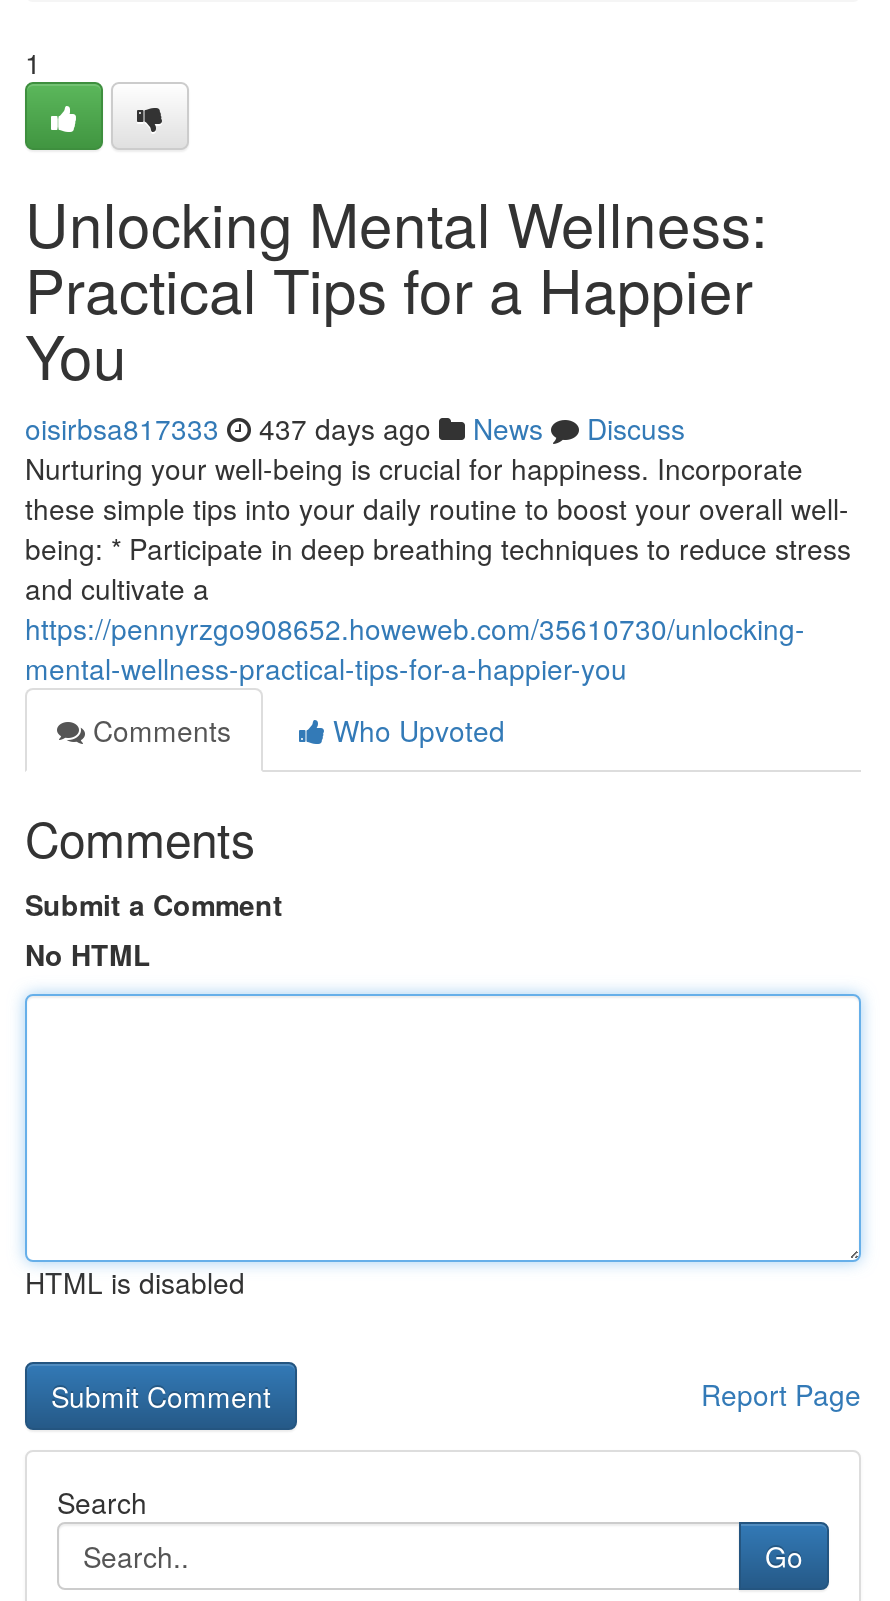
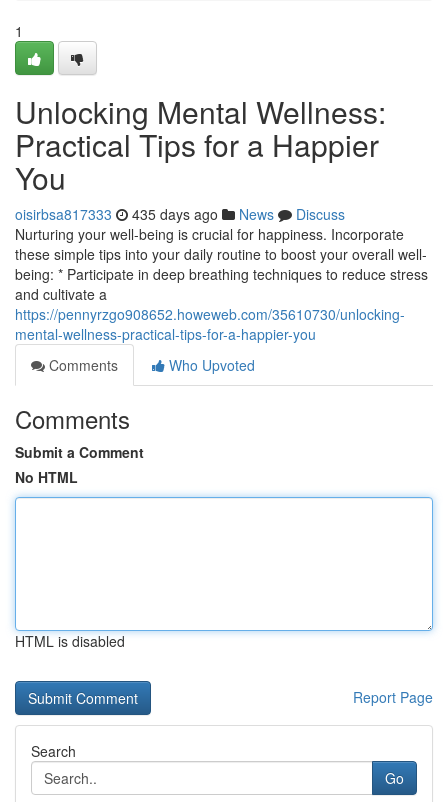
- oisirbsa817333 437 days ago News Discuss
+ oisirbsa817333 435 days ago News Discuss
